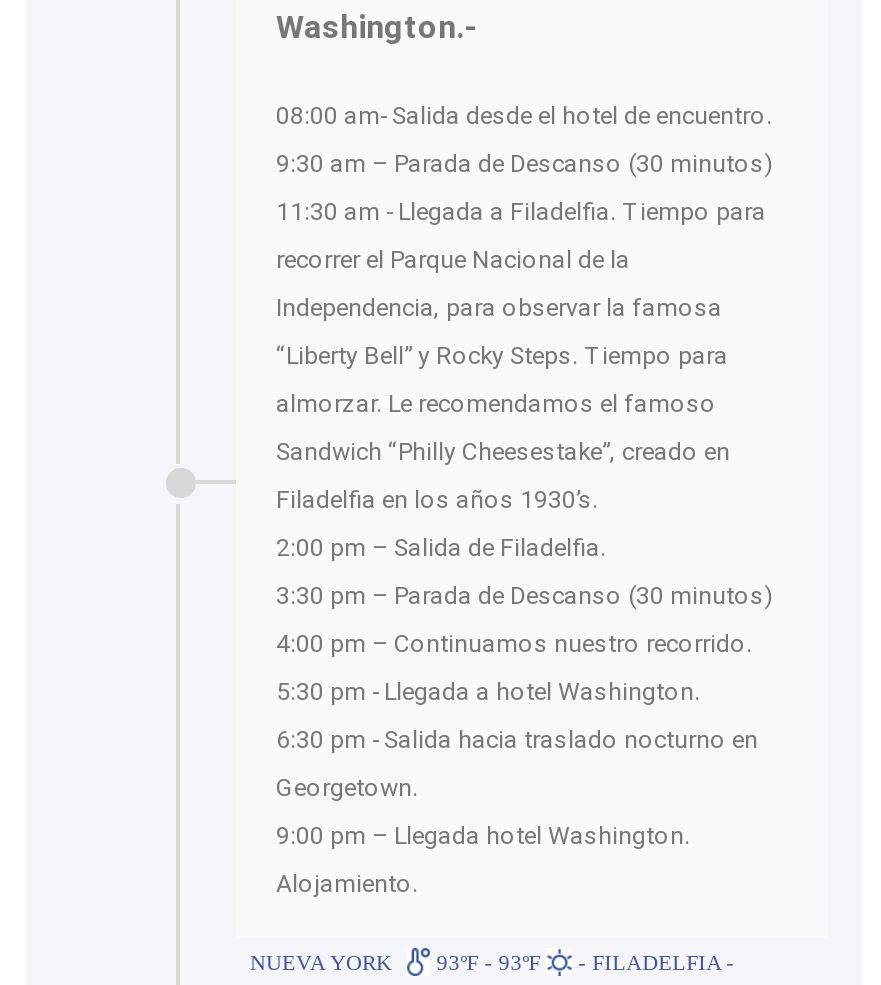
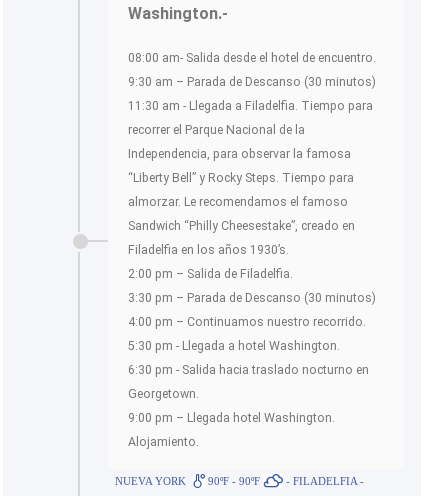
- NUEVA YORK 93ºF - 93ºF - FILADELFIA -
+ NUEVA YORK 90ºF - 90ºF - FILADELFIA -
